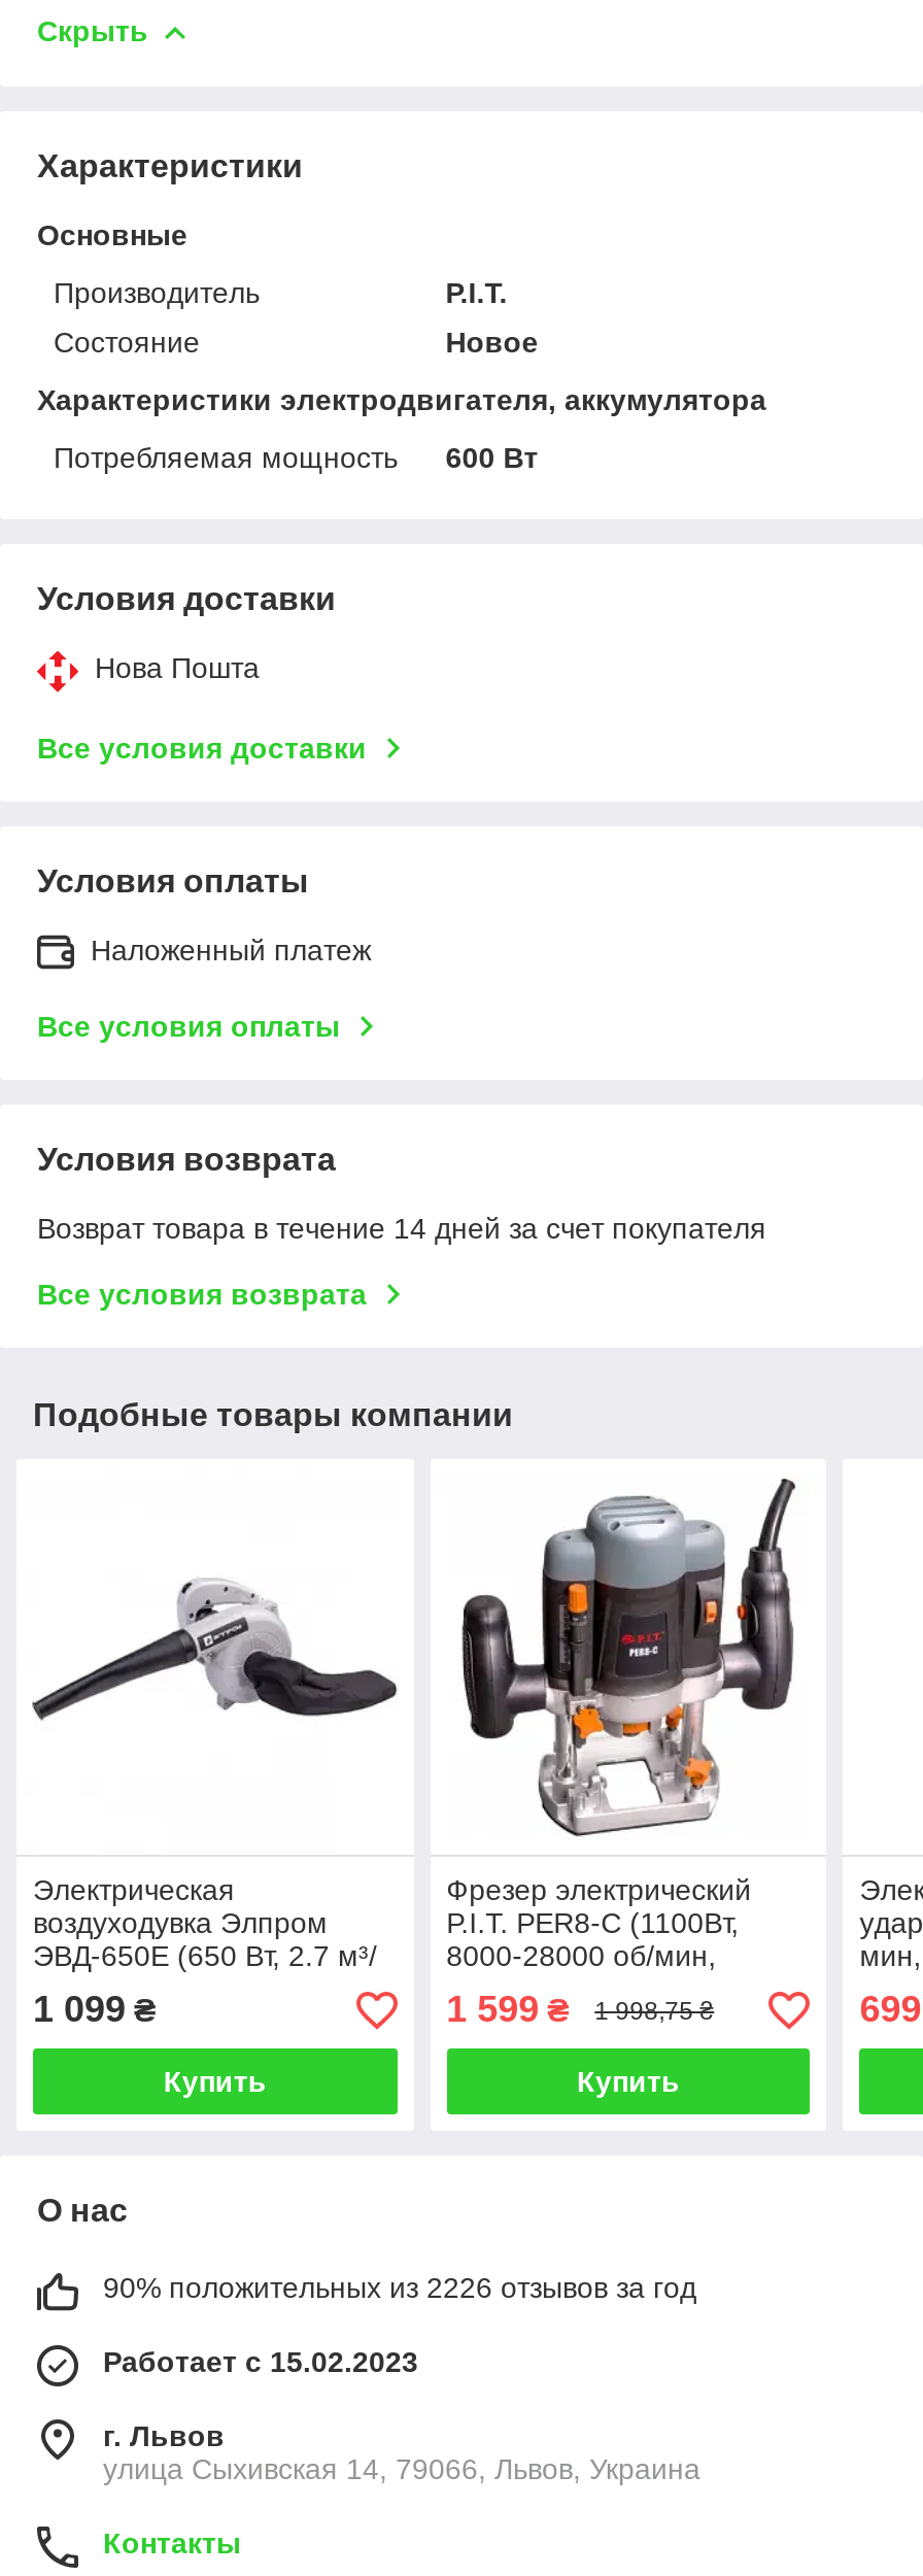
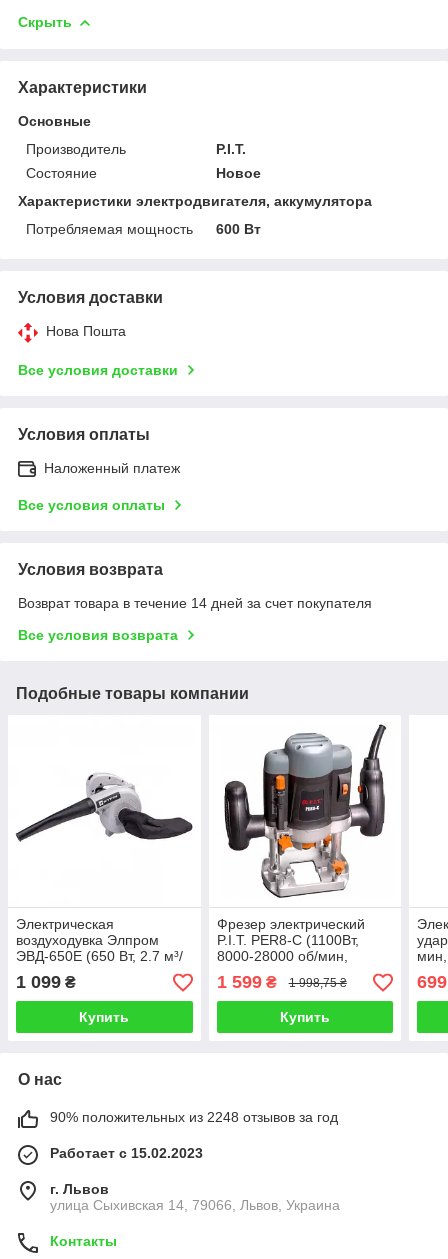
- 90% положительных из 2226 отзывов за год
+ 90% положительных из 2248 отзывов за год
